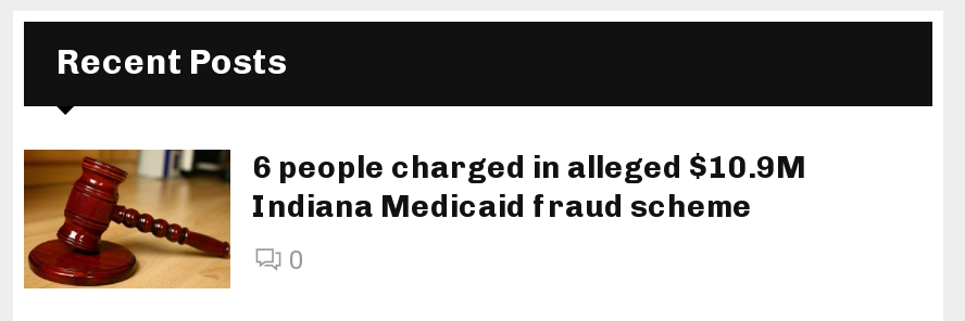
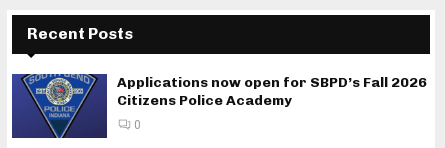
- [image]
- 6 people charged in alleged $10.9M
- Indiana Medicaid fraud scheme
+ [image]
+ Applications now open for SBPD’s Fall 2026
+ Citizens Police Academy
